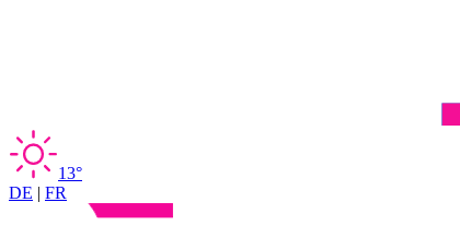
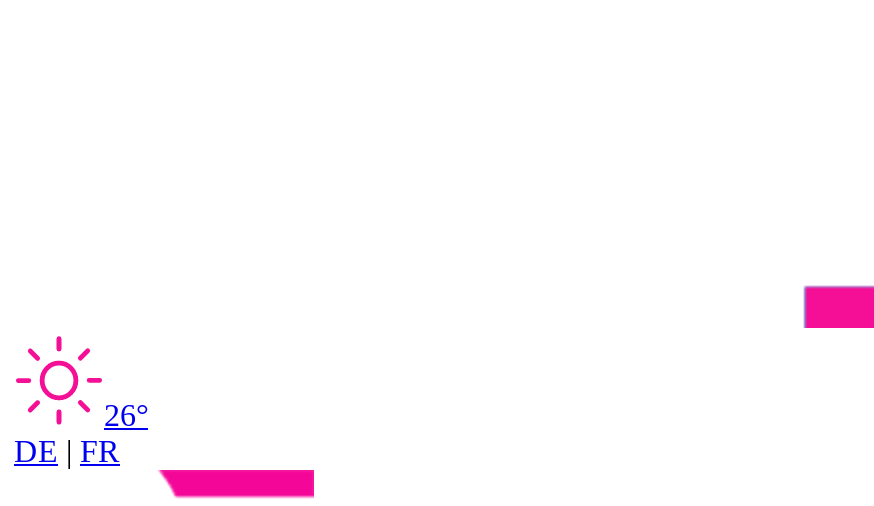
- 13°
+ 26°
